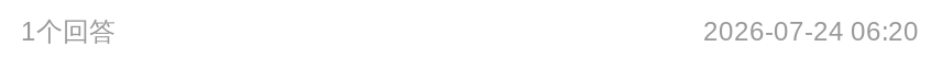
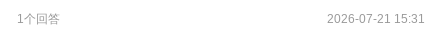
- 2026-07-24 06:20
+ 2026-07-21 15:31
